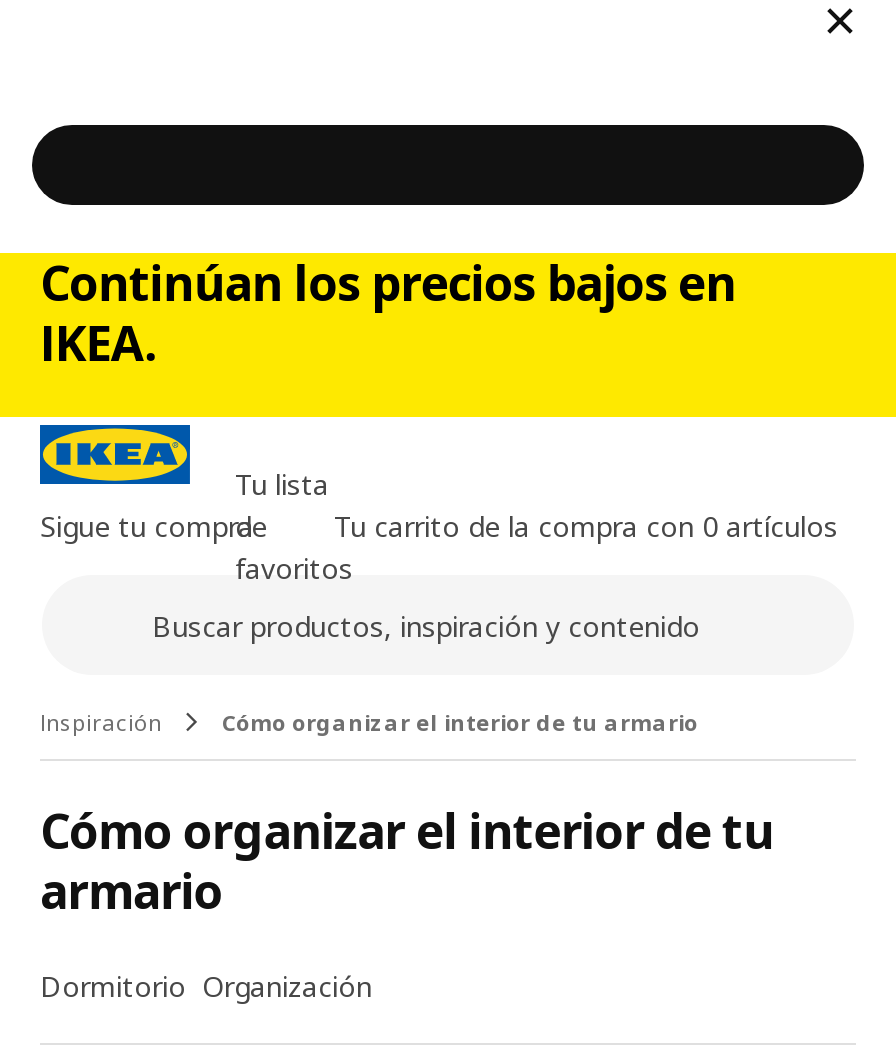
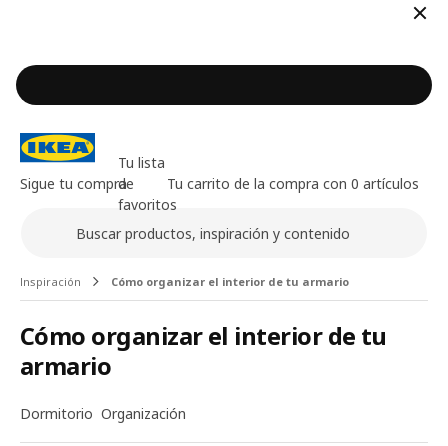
- Continúan los precios bajos en
- IKEA.
